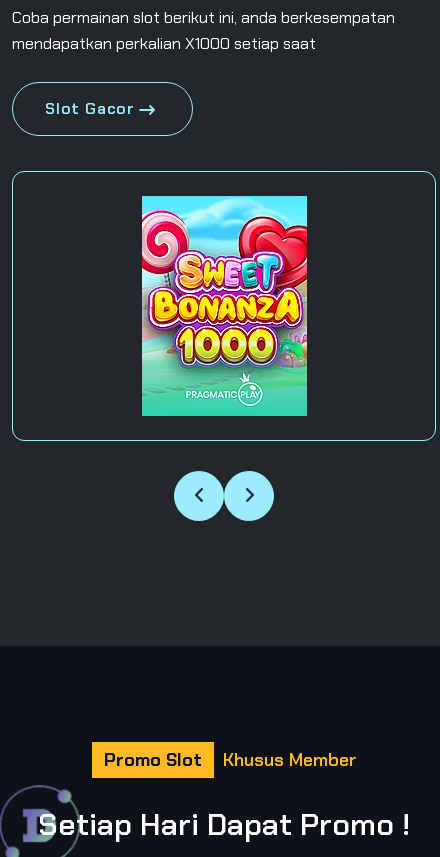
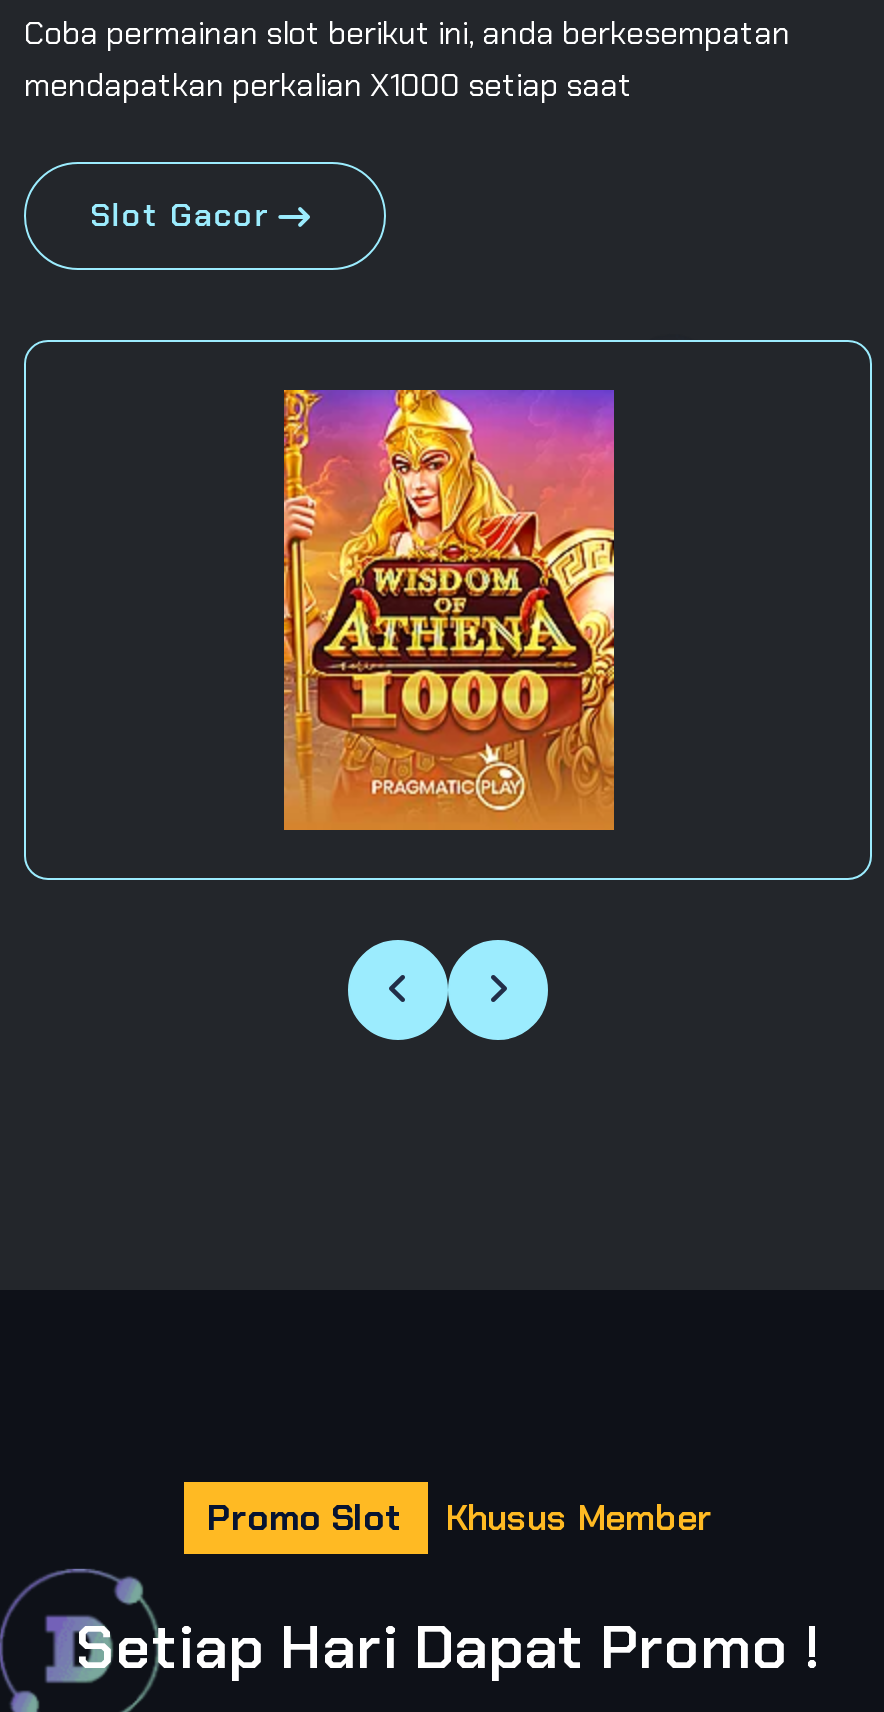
- [image]
+ [image]
